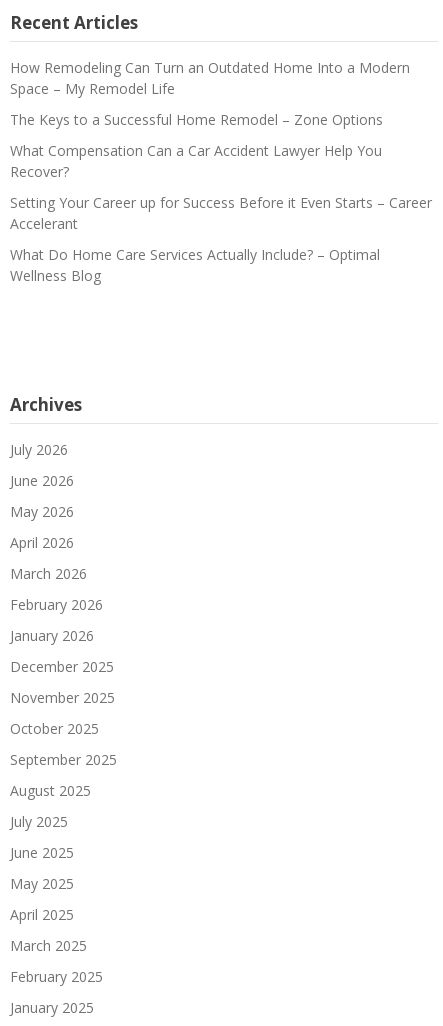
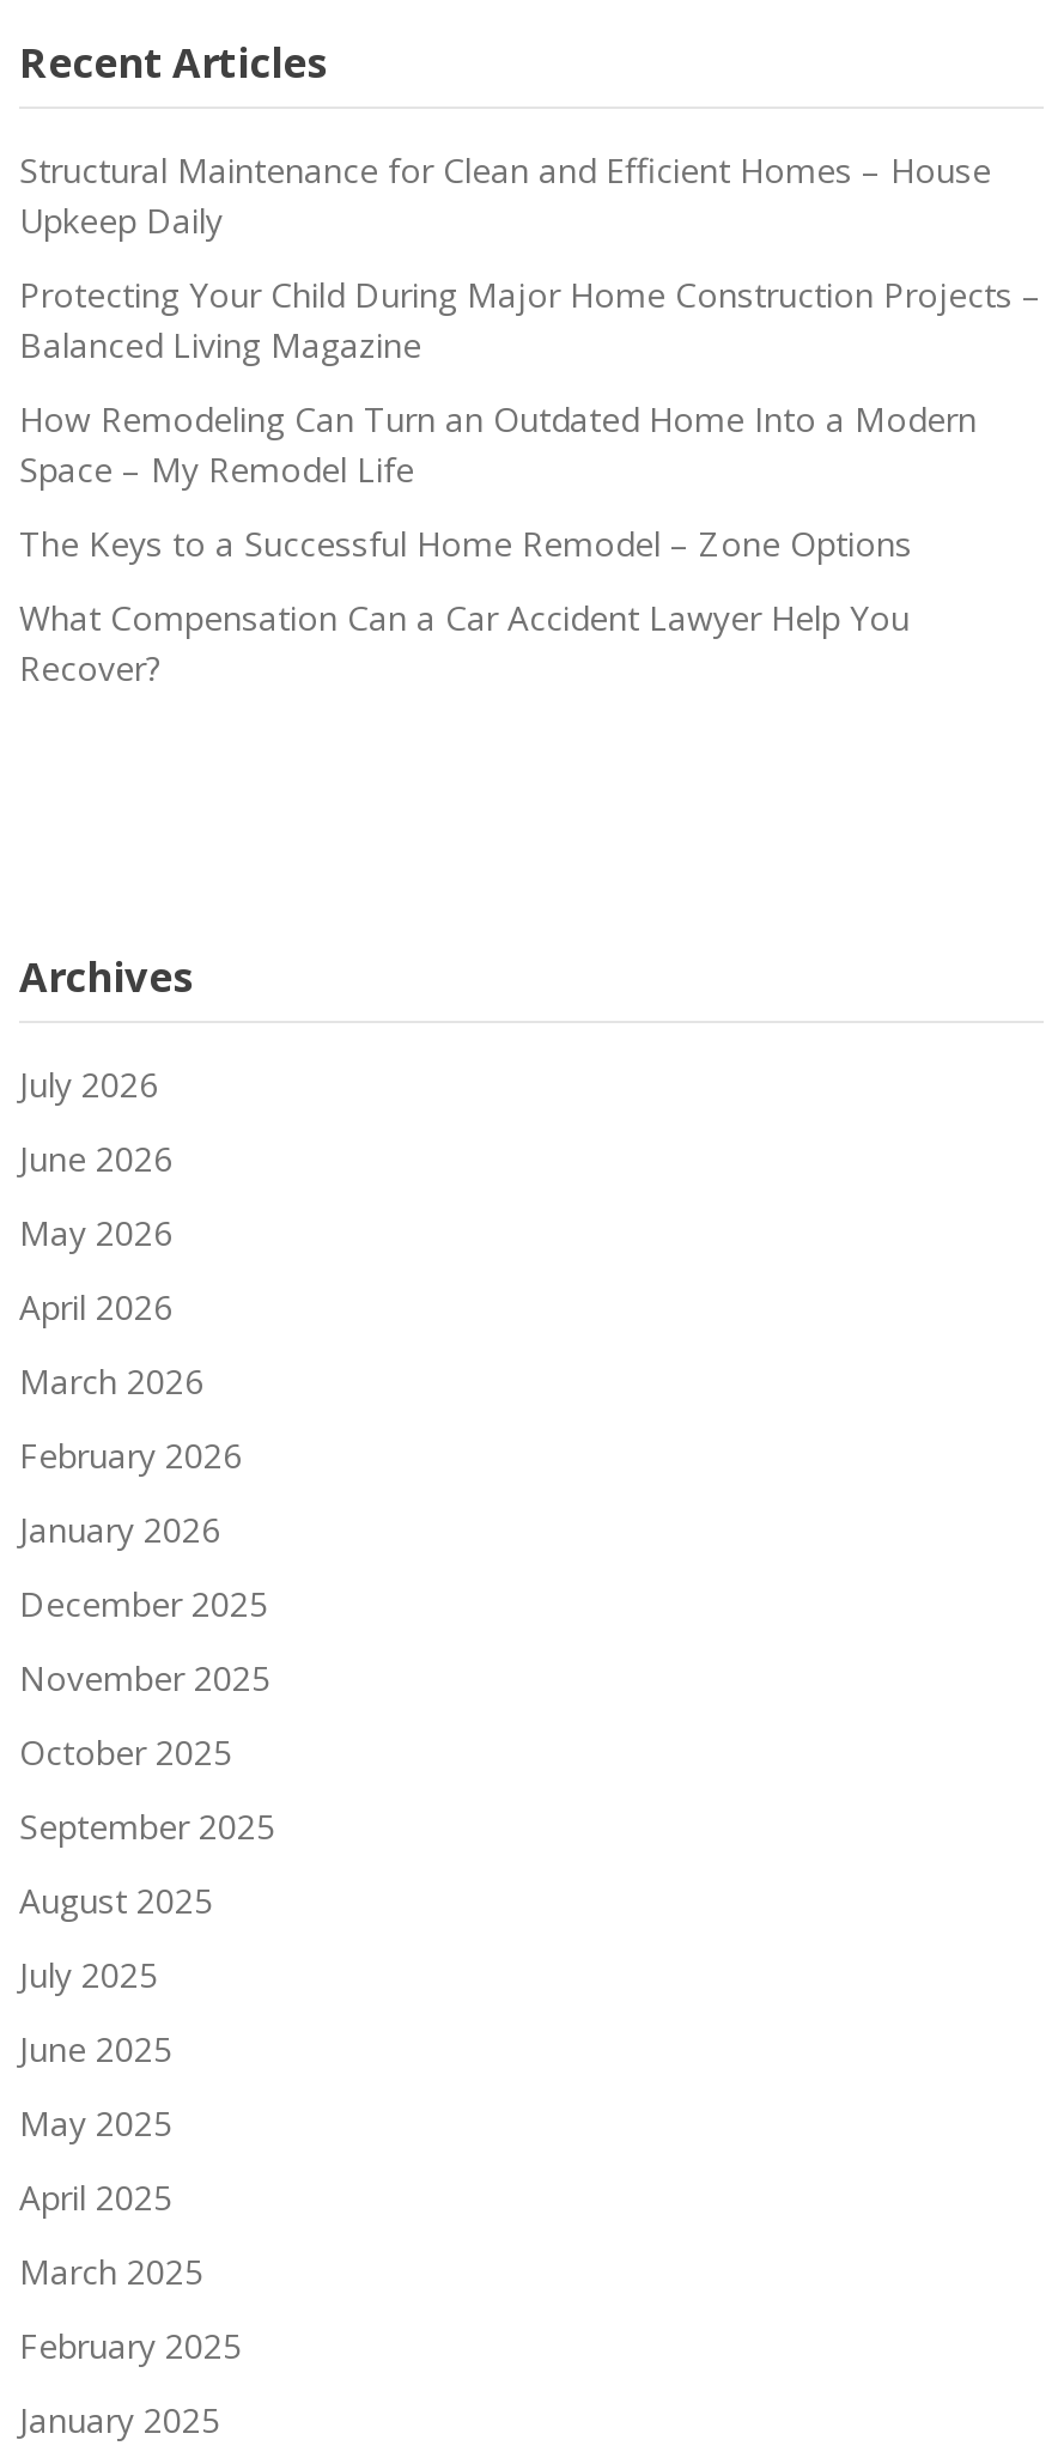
+ Structural Maintenance for Clean and Efficient Homes – House
+ Upkeep Daily
+ Protecting Your Child During Major Home Construction Projects –
+ Balanced Living Magazine

moved down: How Remodeling Can Turn an Outdated Home Into a Modern | Space – My Remodel Life | The Keys to a Successful Home Remodel – Zone Options | What Compensation Can a Car Accident Lawyer Help You | Recover?

- Setting Your Career up for Success Before it Even Starts – Career
- Accelerant
- What Do Home Care Services Actually Include? – Optimal
- Wellness Blog
